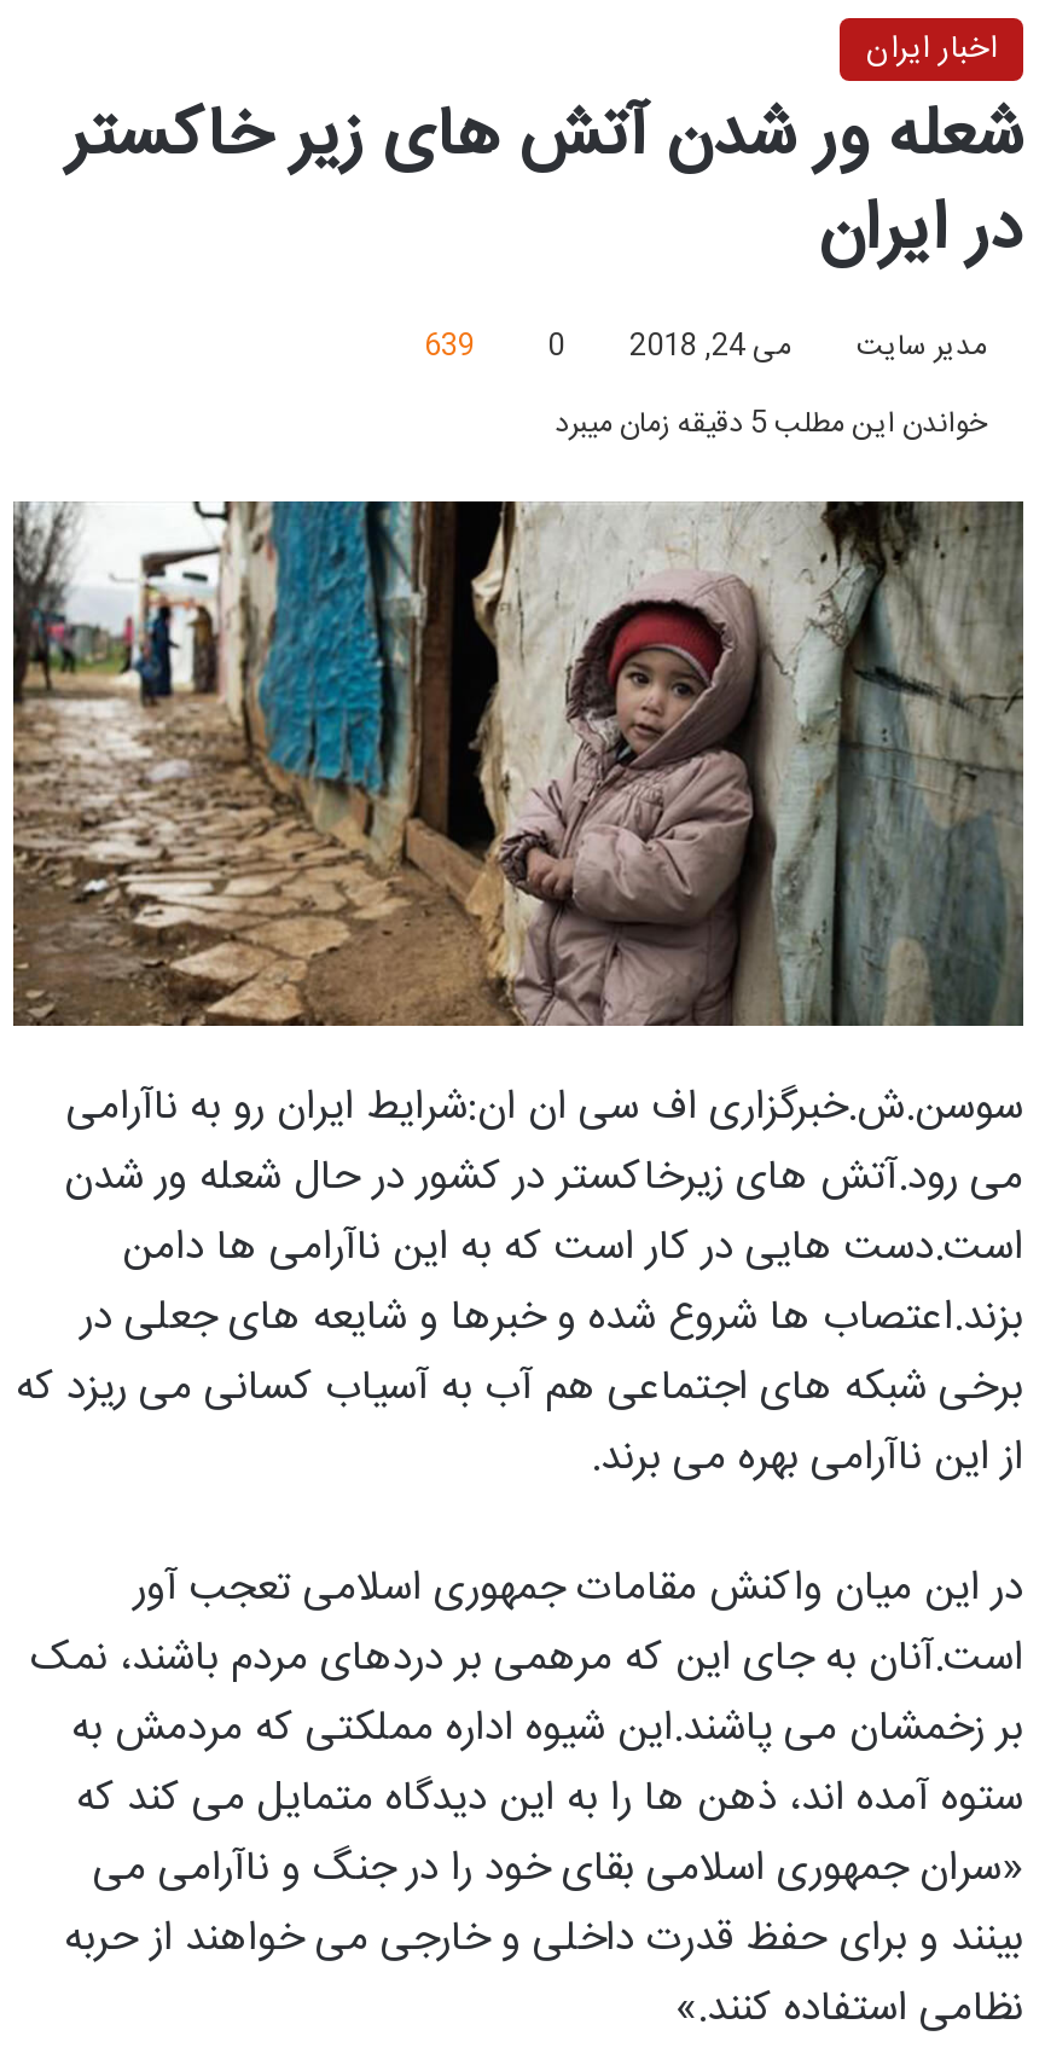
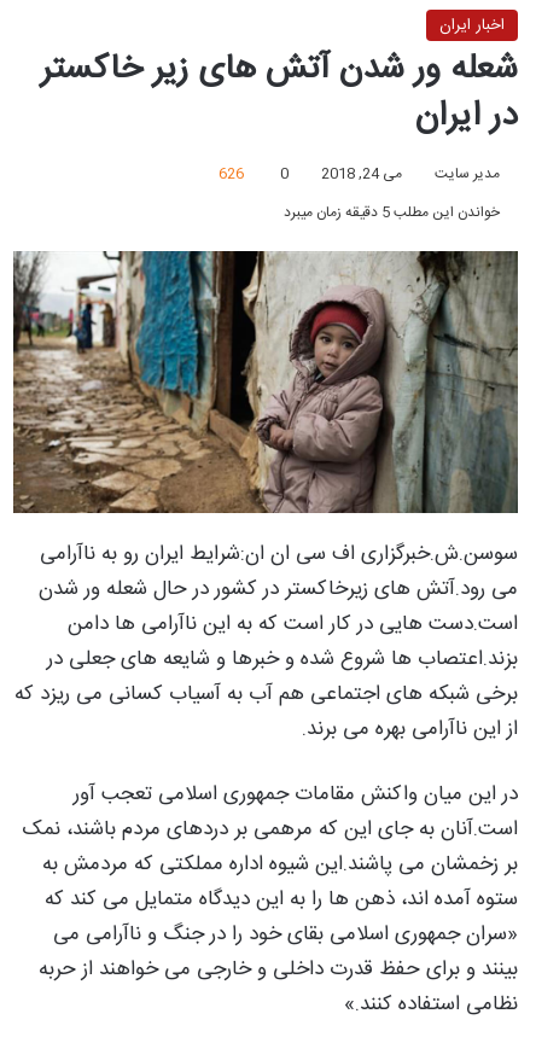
- 639 0
+ 626 0
